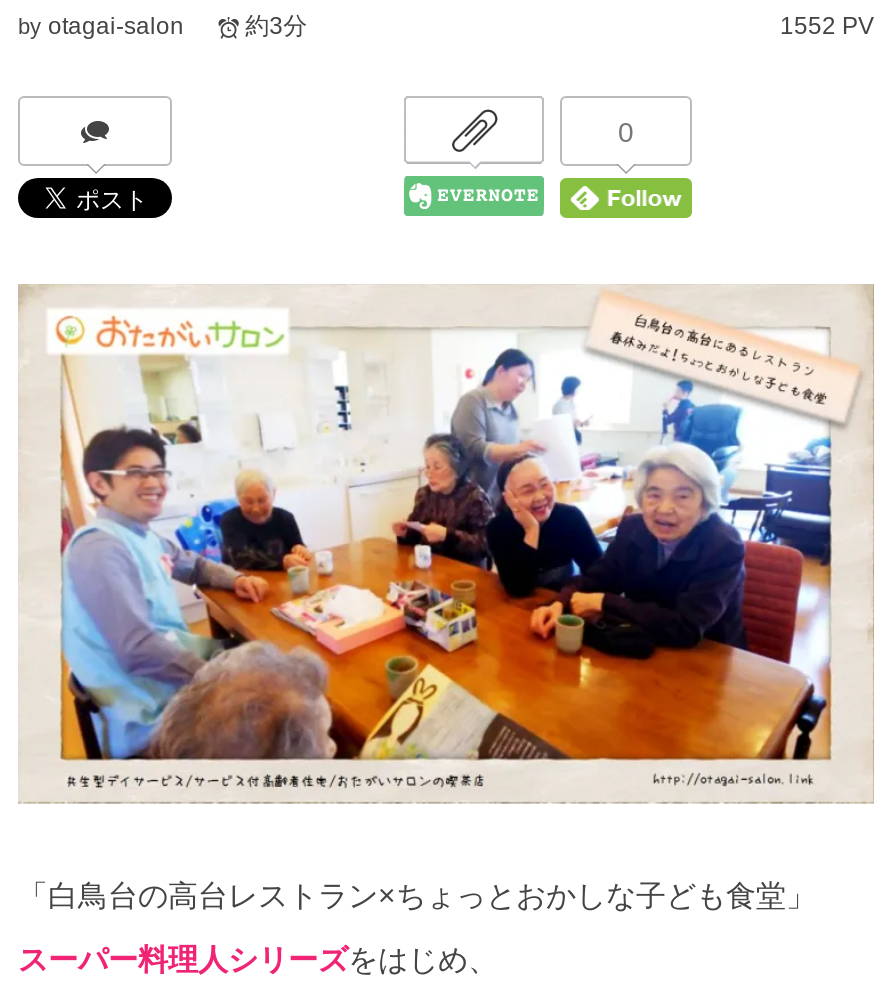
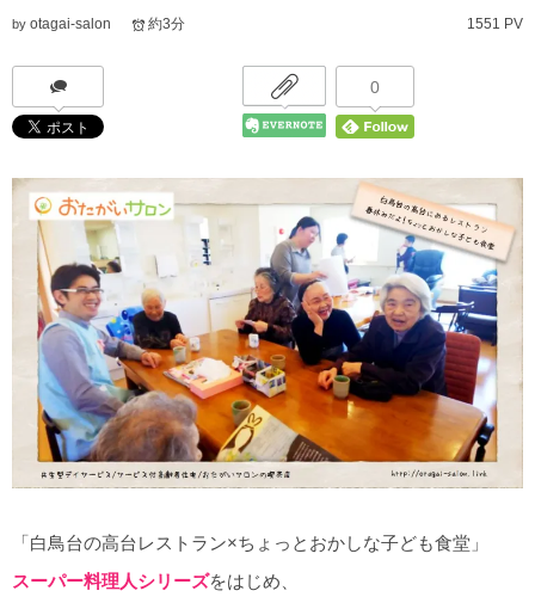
- 1552 PV
+ 1551 PV
